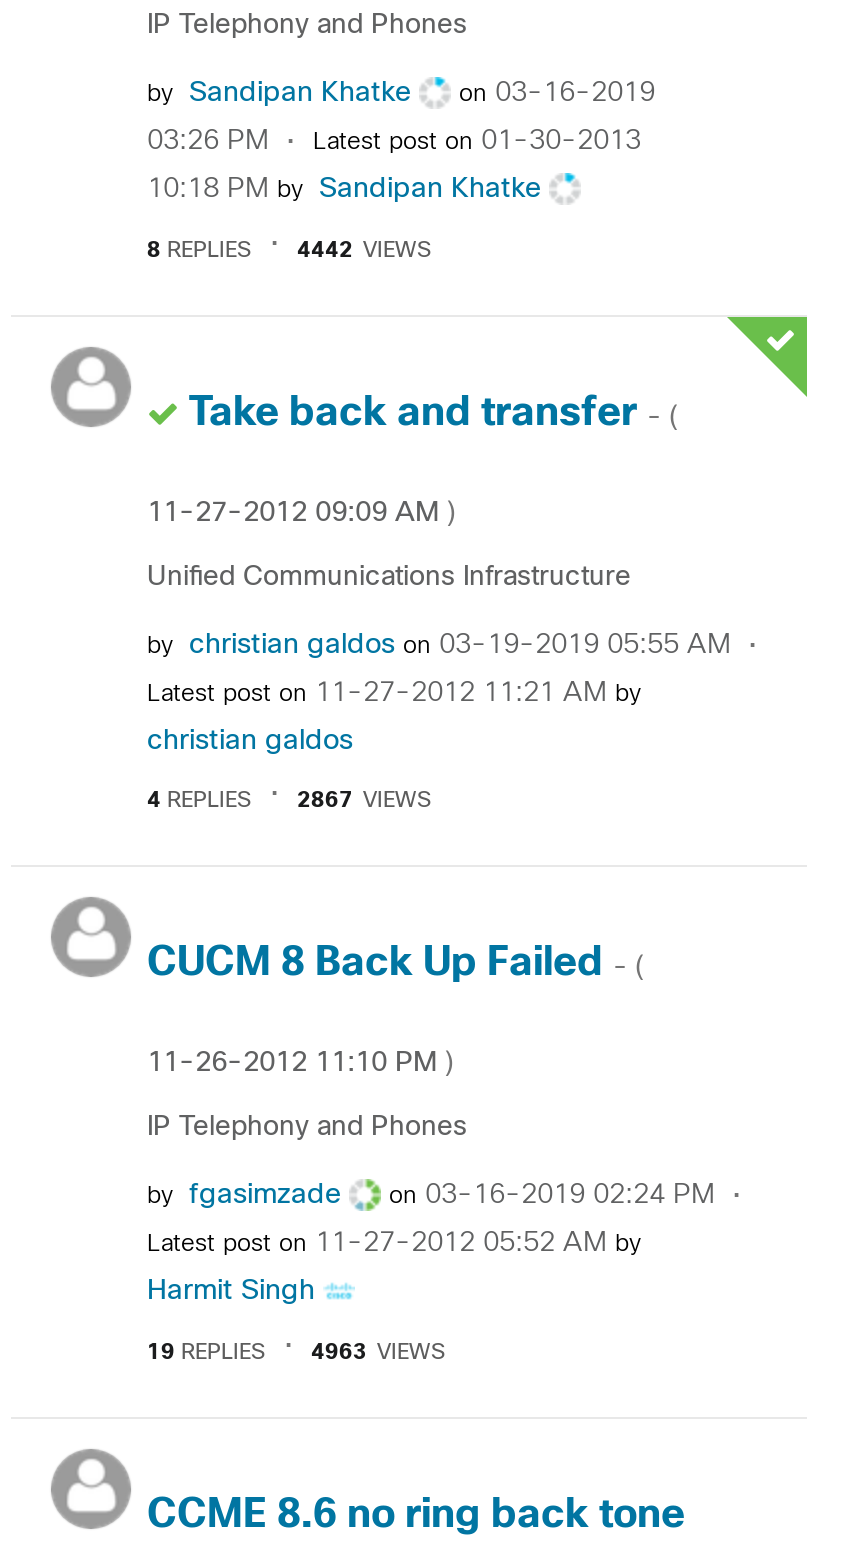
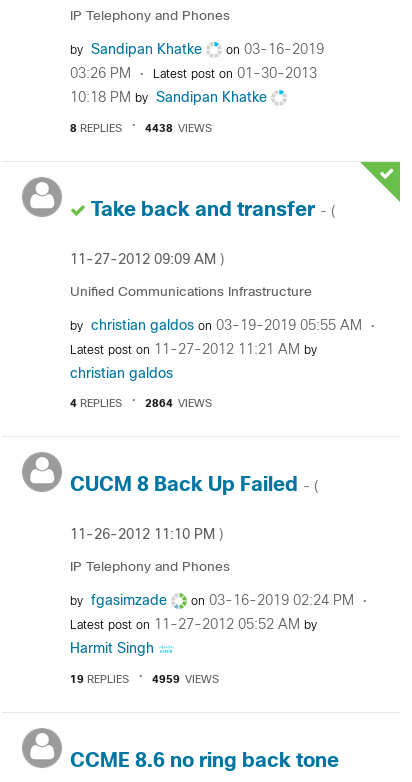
- 4442 VIEWS
+ 4438 VIEWS

- 2867 VIEWS
+ 2864 VIEWS

- 4963 VIEWS
+ 4959 VIEWS
